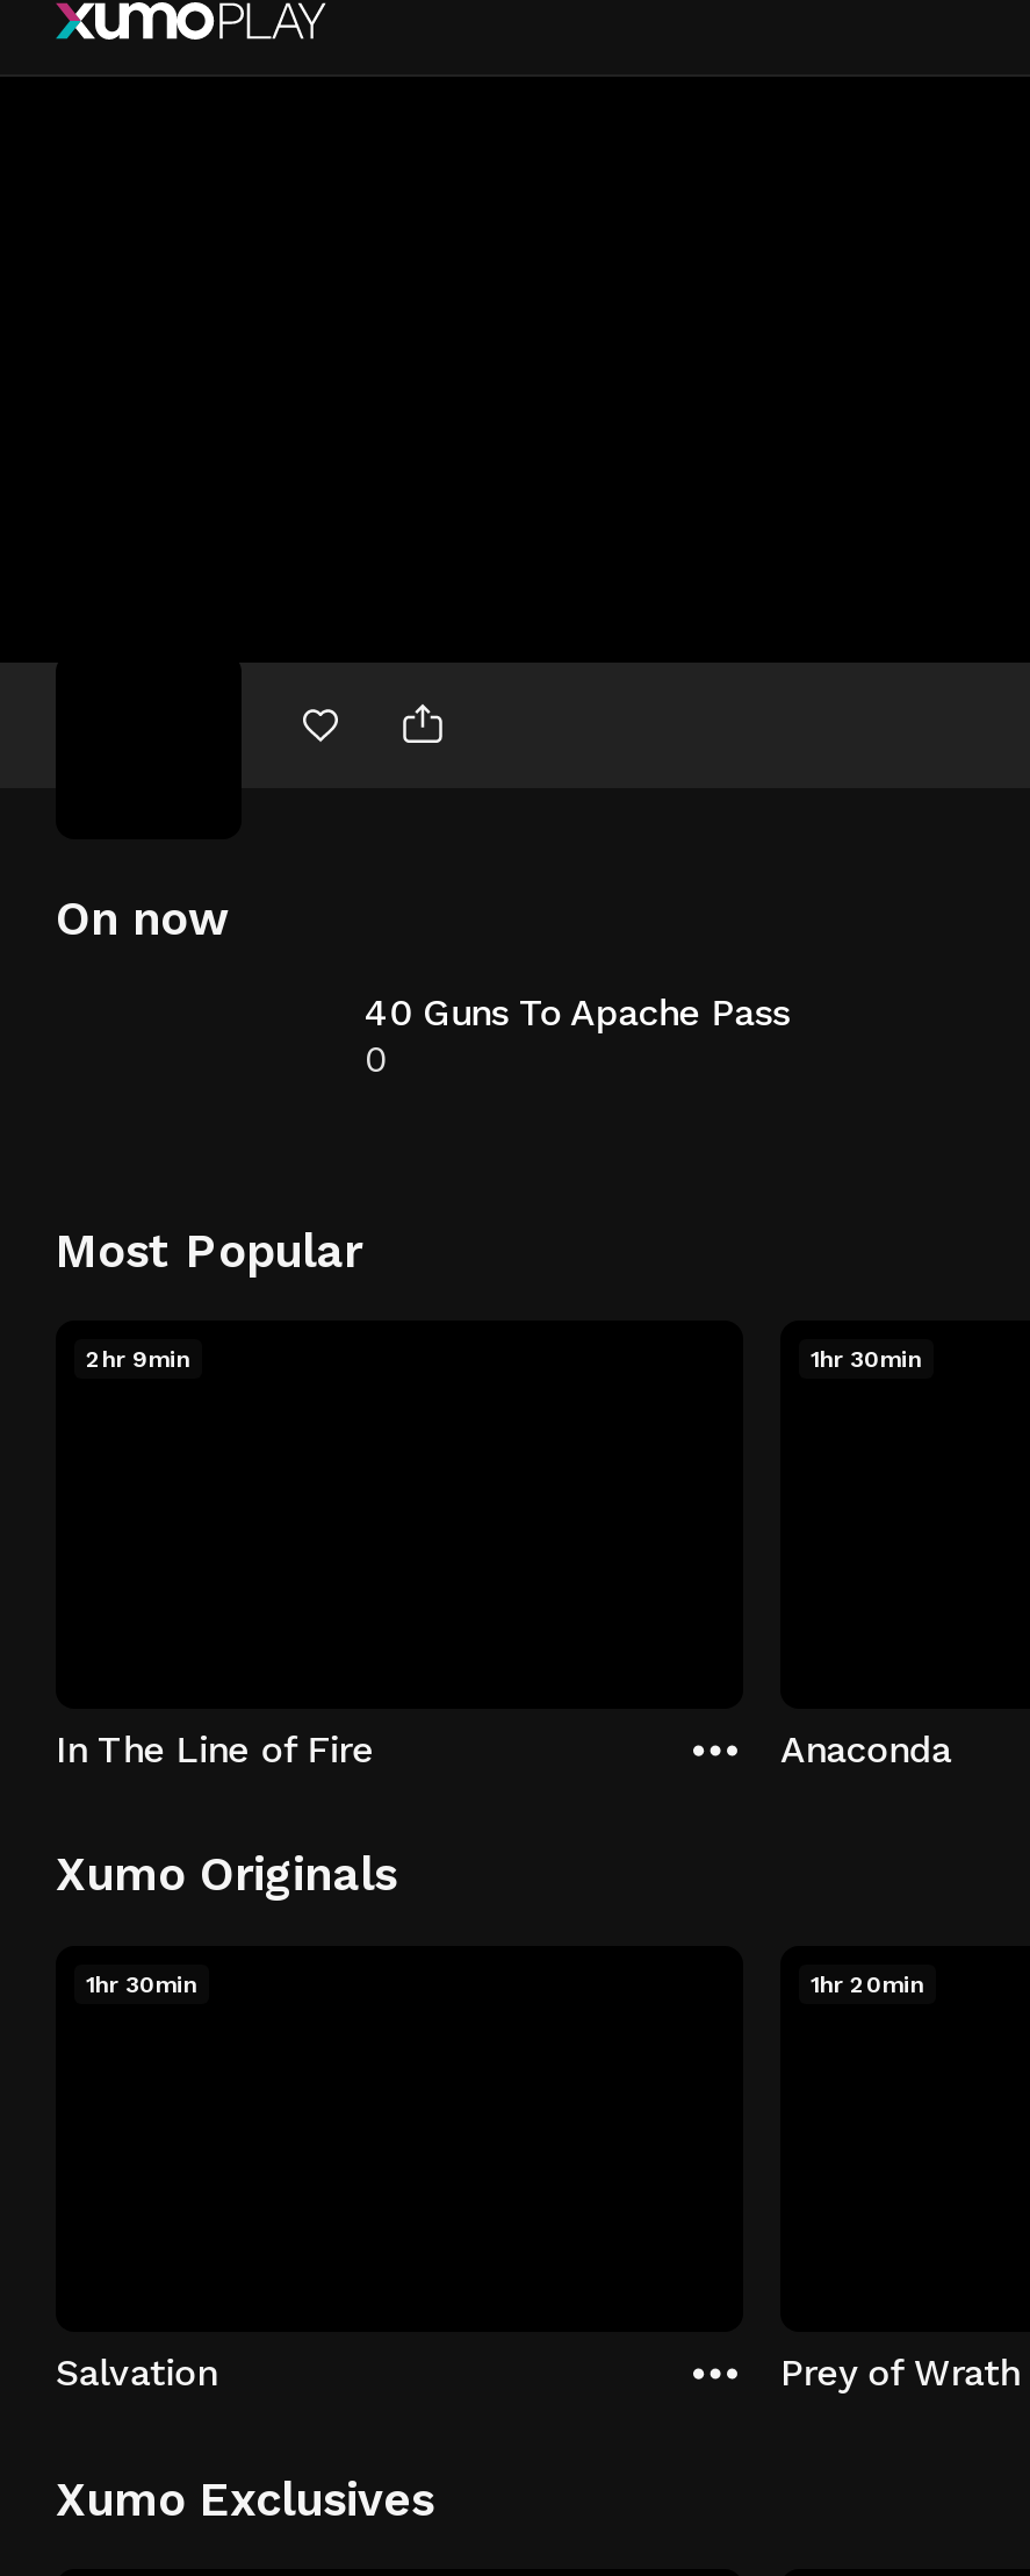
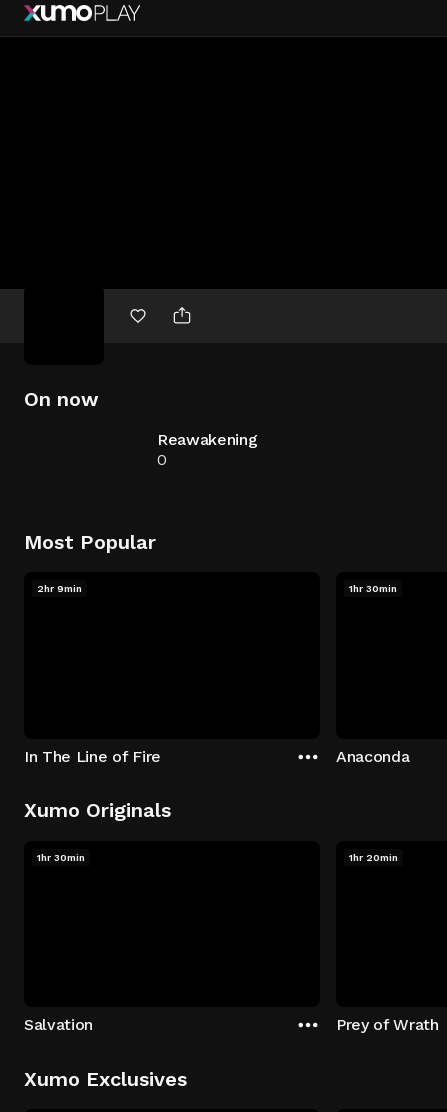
- 40 Guns To Apache Pass
+ Reawakening
